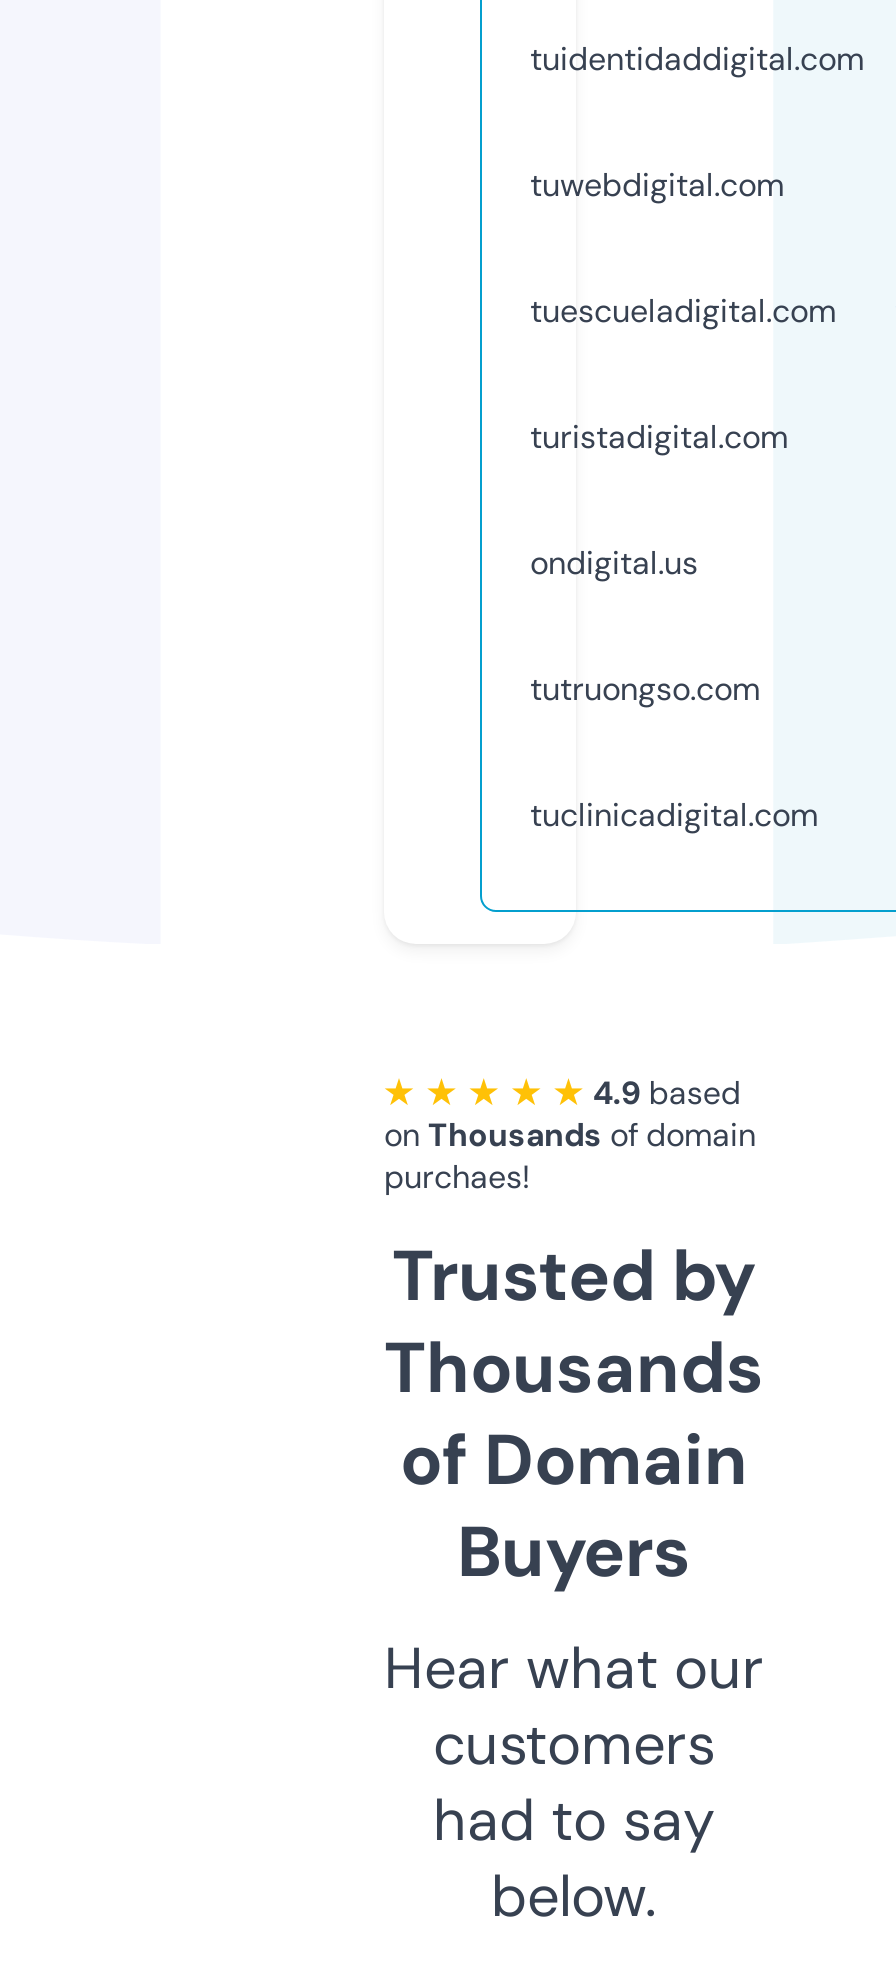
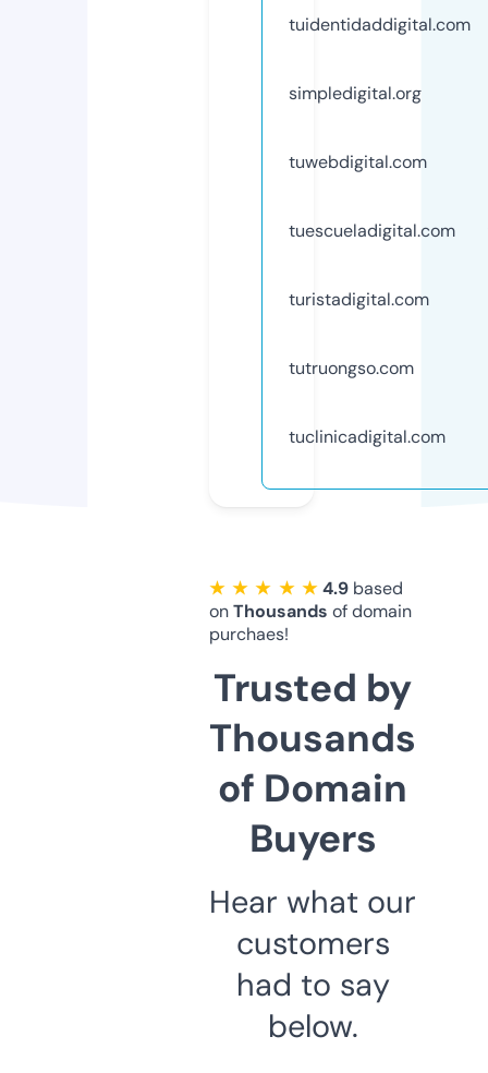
+ simpledigital.org

moved down: tuwebdigital.com | tuescueladigital.com | turistadigital.com

- ondigital.us
